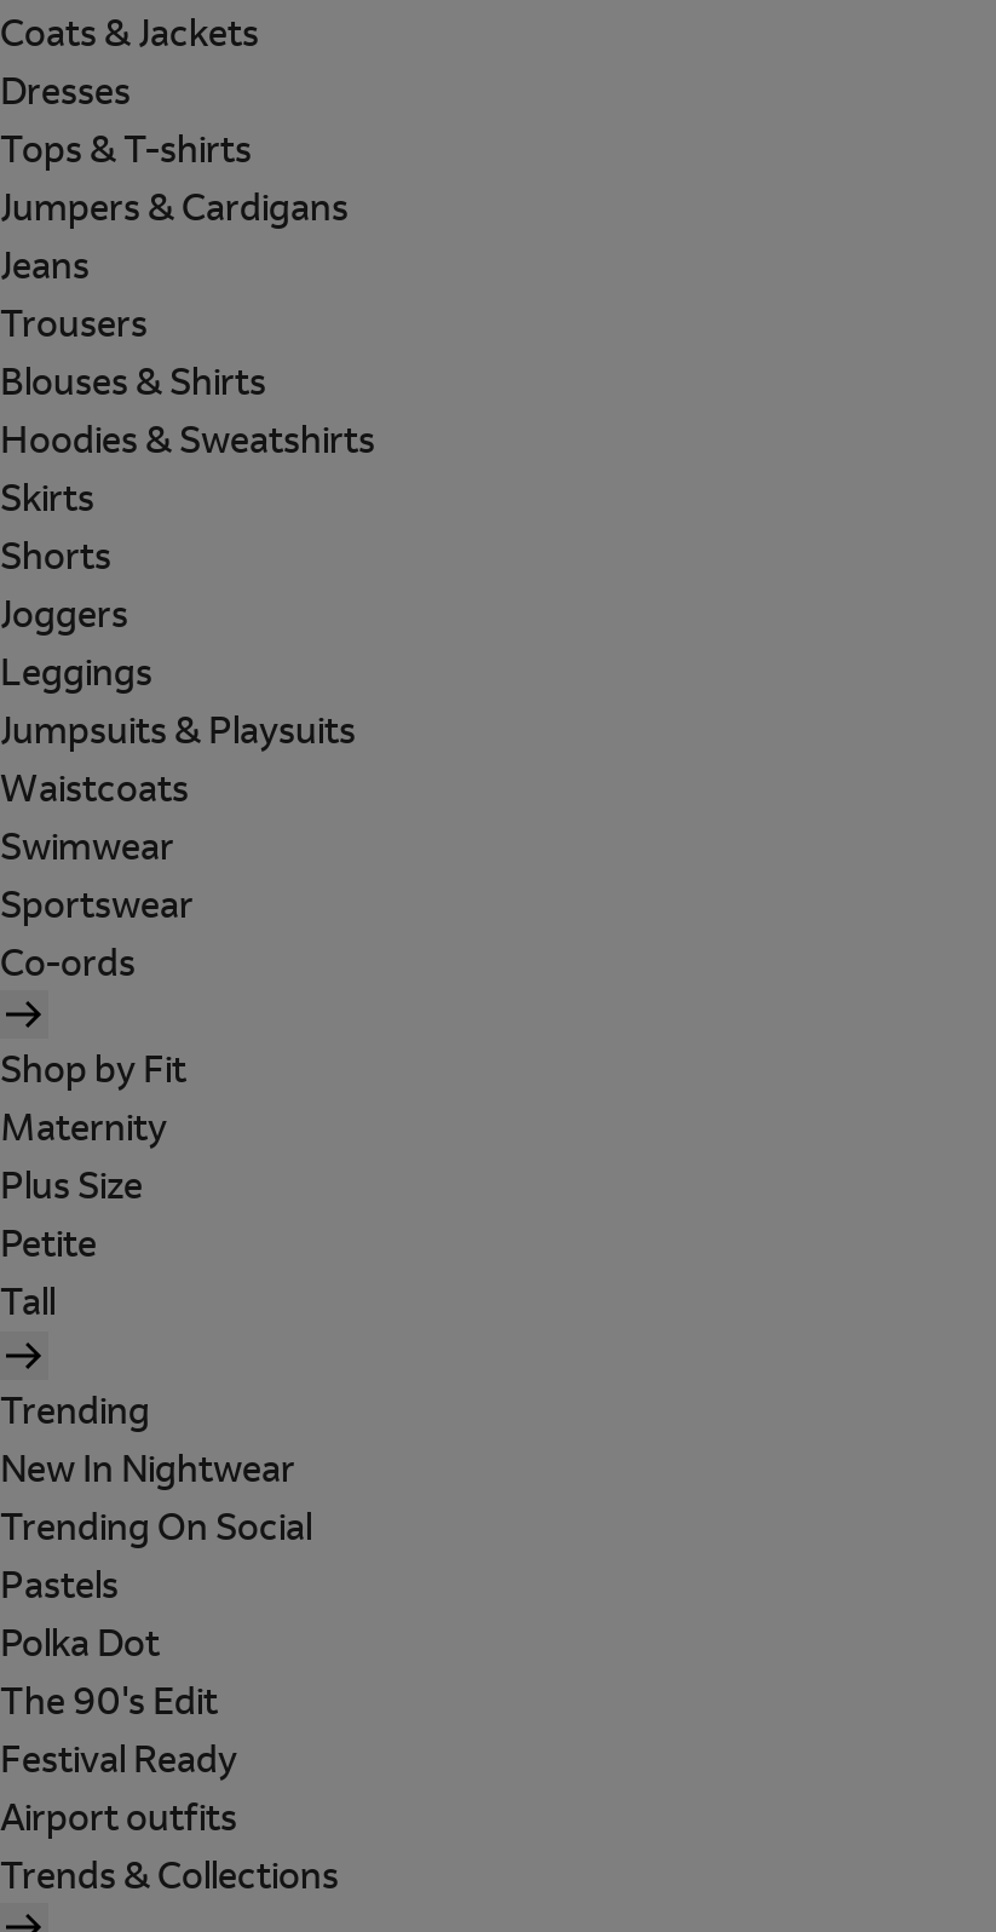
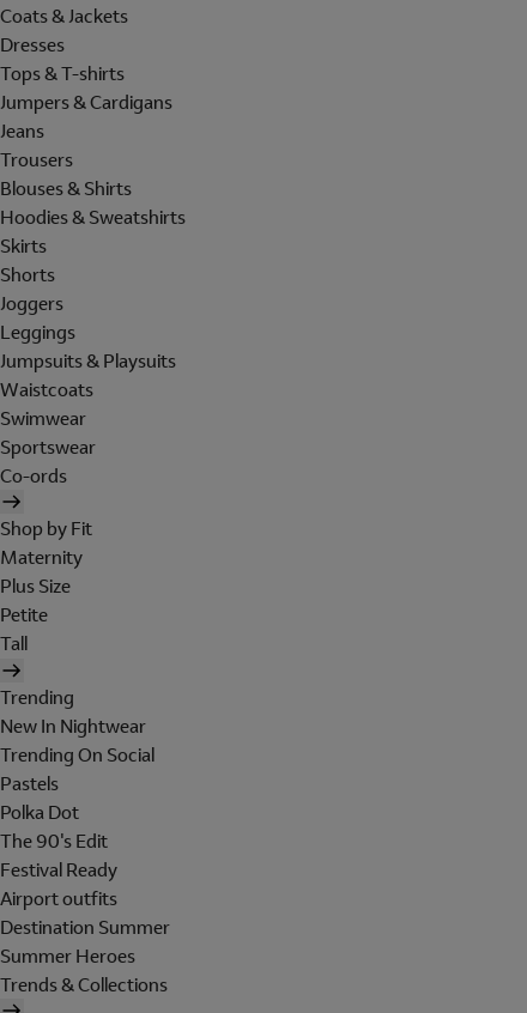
+ Destination Summer
+ Summer Heroes
